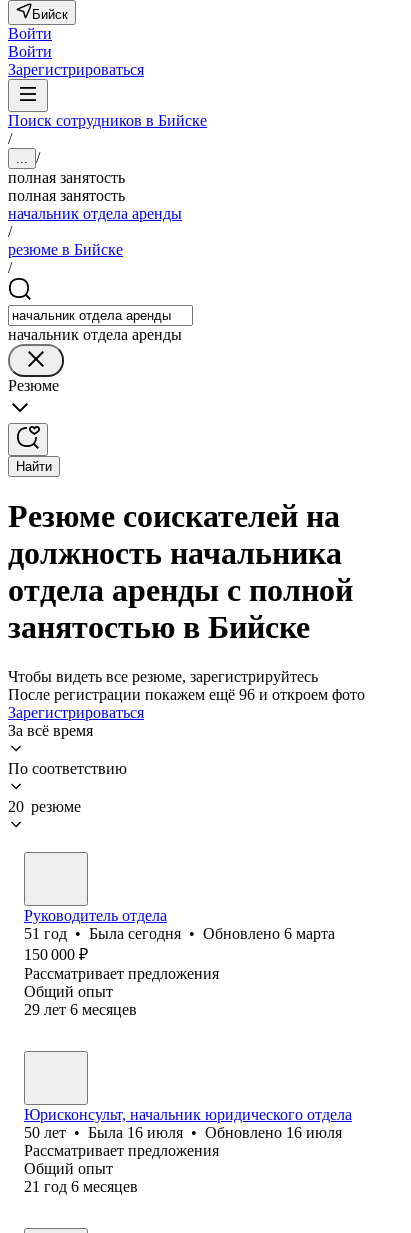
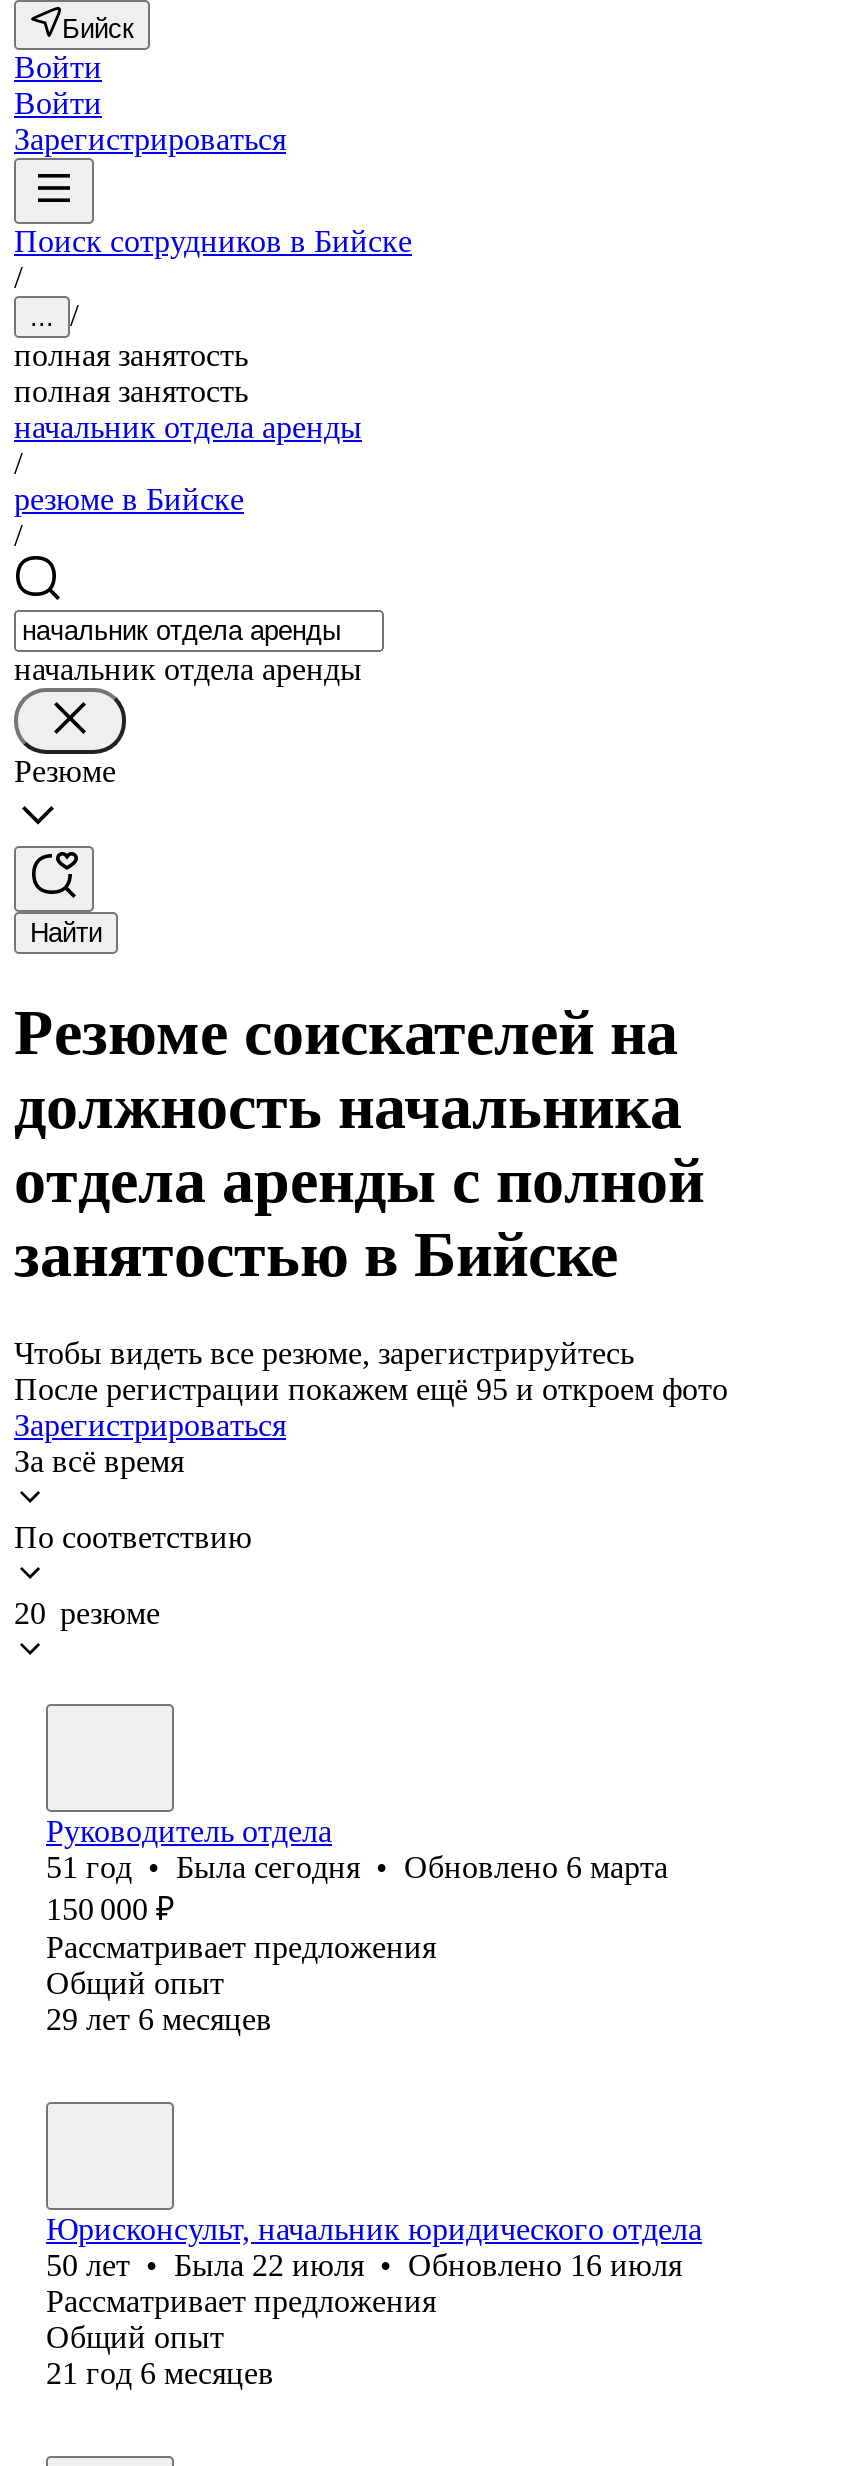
- После регистрации покажем ещё 96 и откроем фото
+ После регистрации покажем ещё 95 и откроем фото

- 50 лет • Была 16 июля • Обновлено 16 июля
+ 50 лет • Была 22 июля • Обновлено 16 июля
